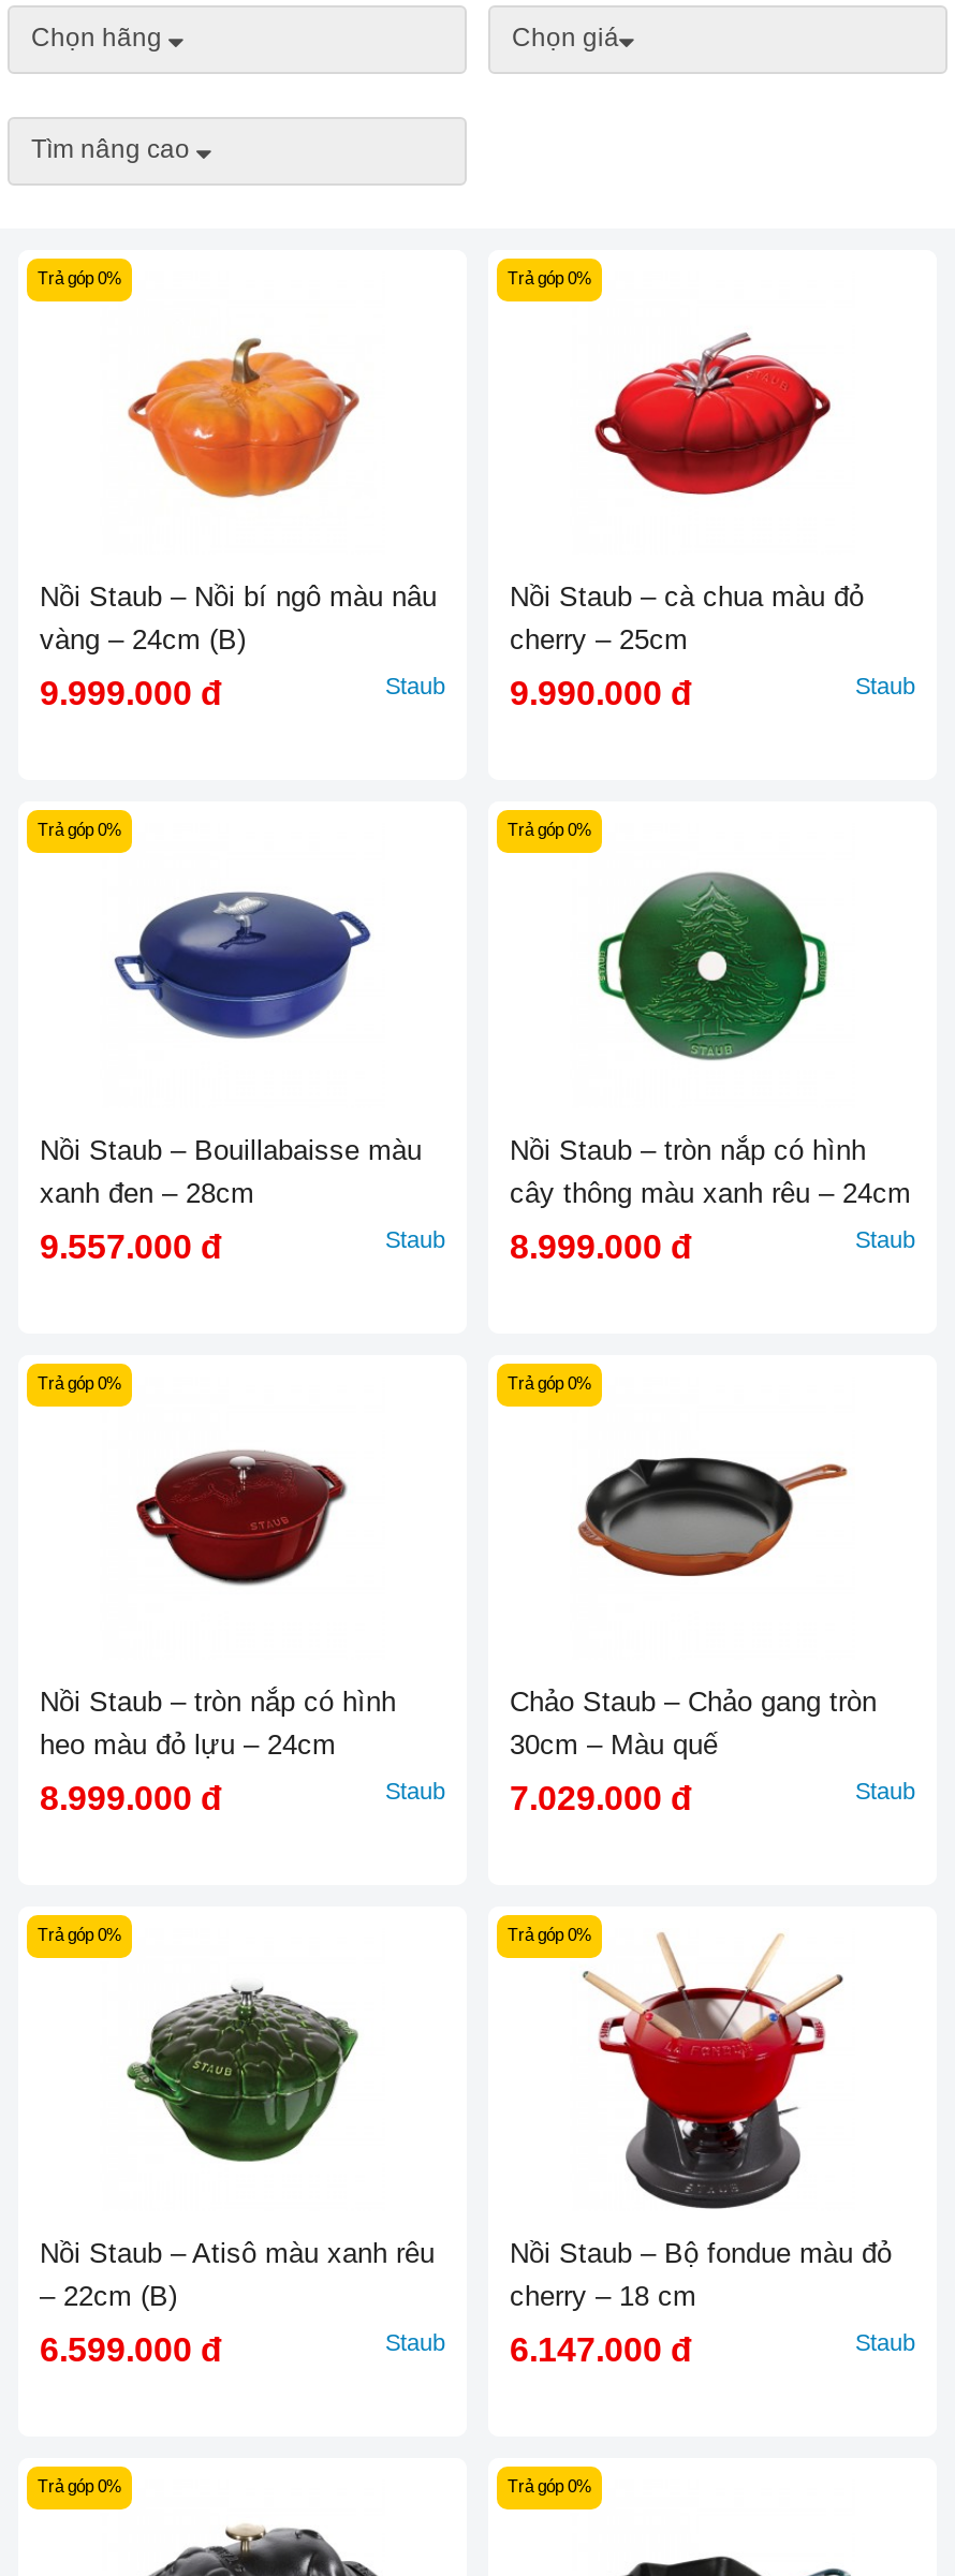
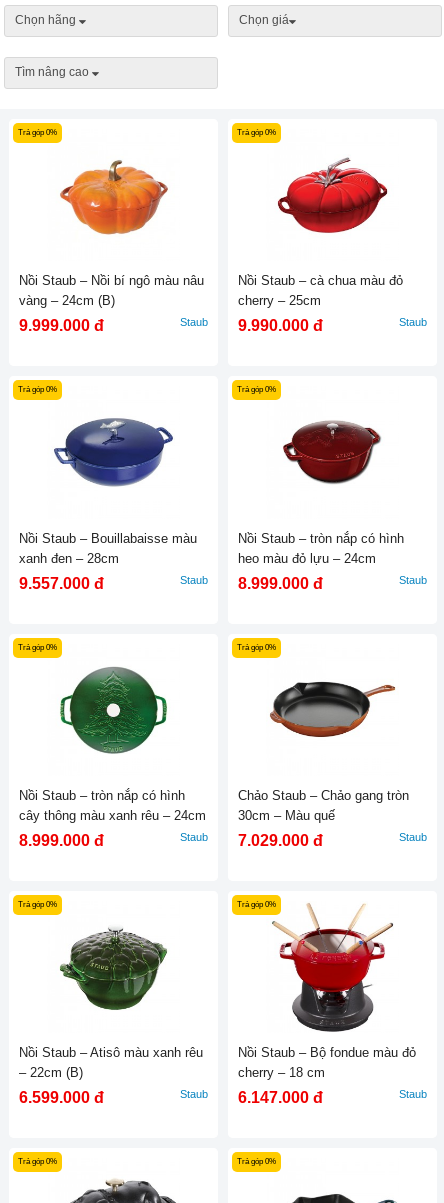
moved down: [image]

moved down: cây thông màu xanh rêu – 24cm

moved up: [image]

moved up: heo màu đỏ lựu – 24cm
